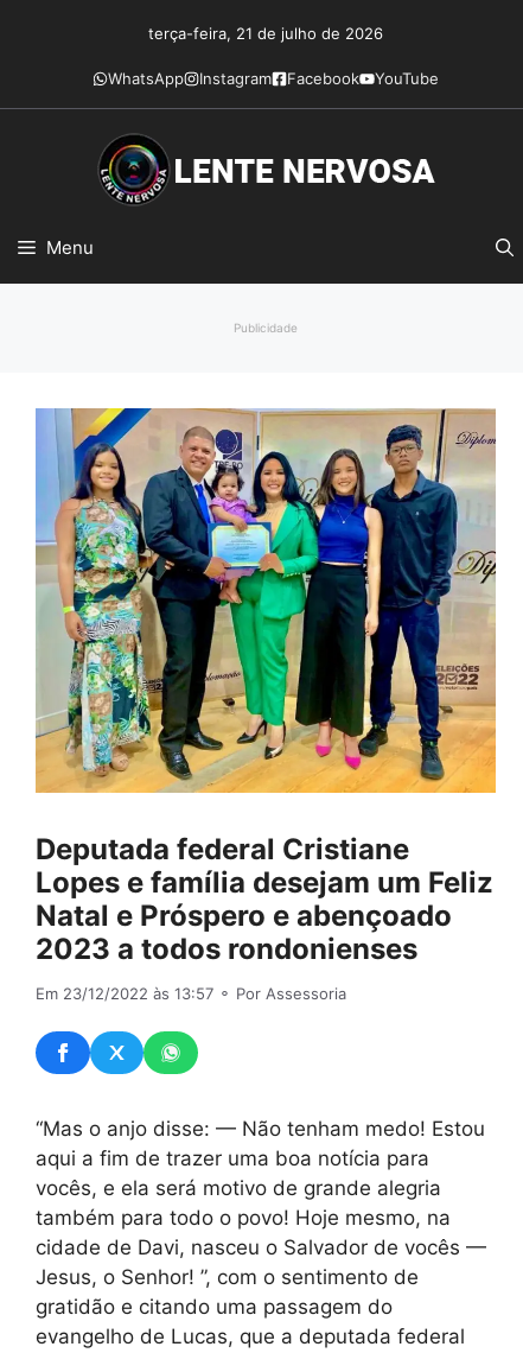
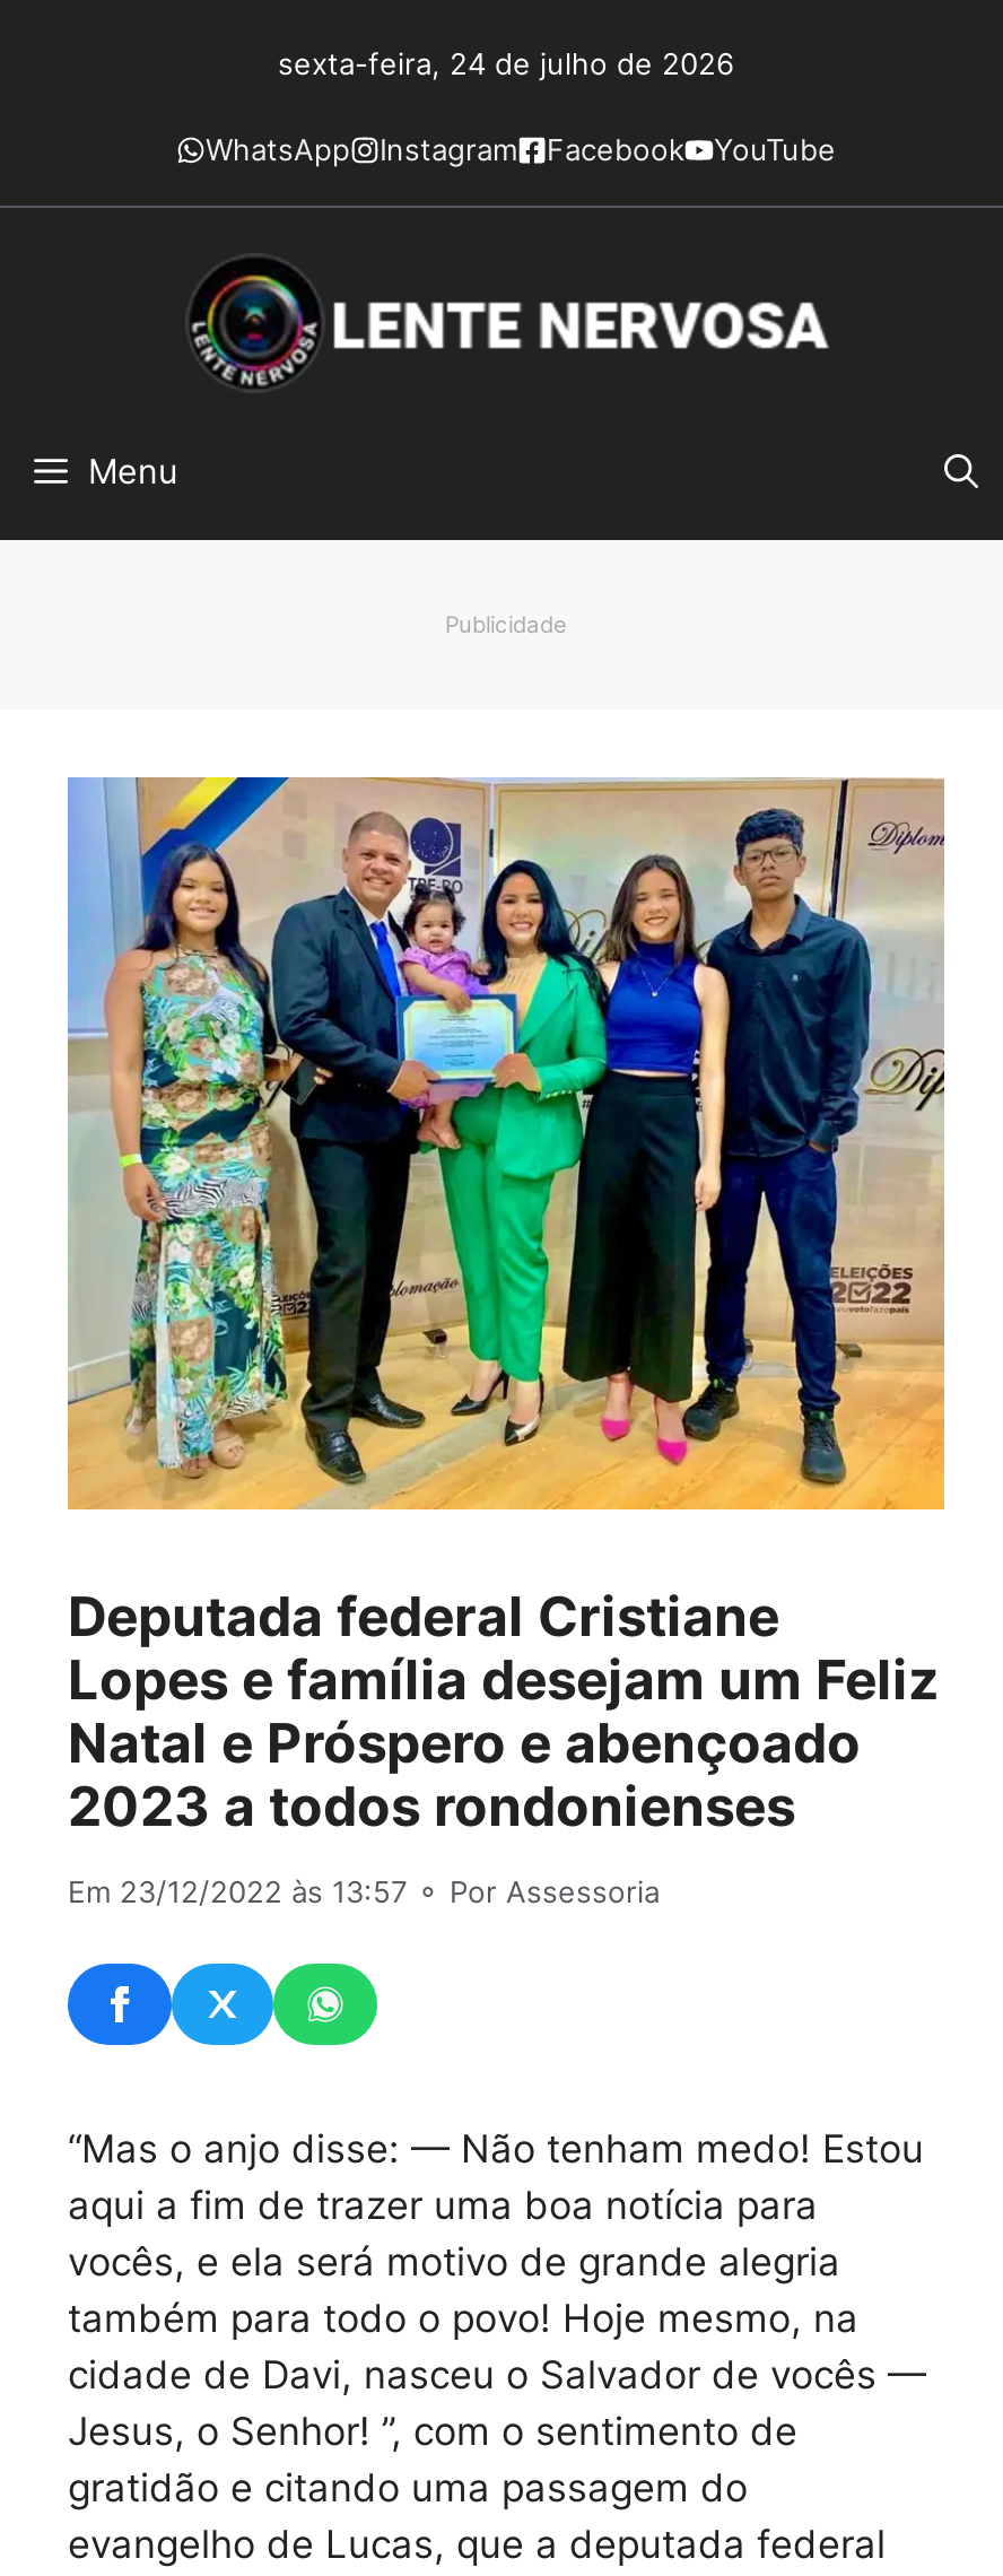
- terça-feira, 21 de julho de 2026
+ sexta-feira, 24 de julho de 2026
